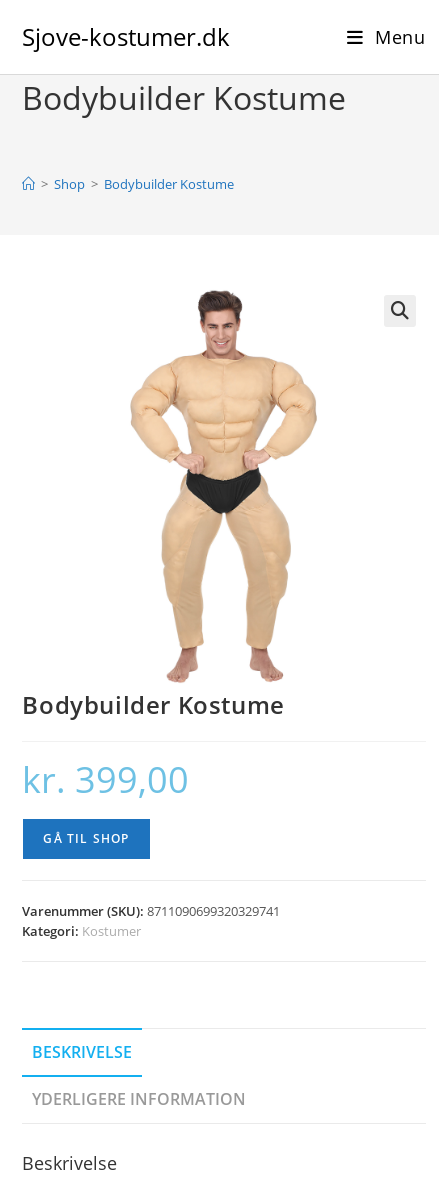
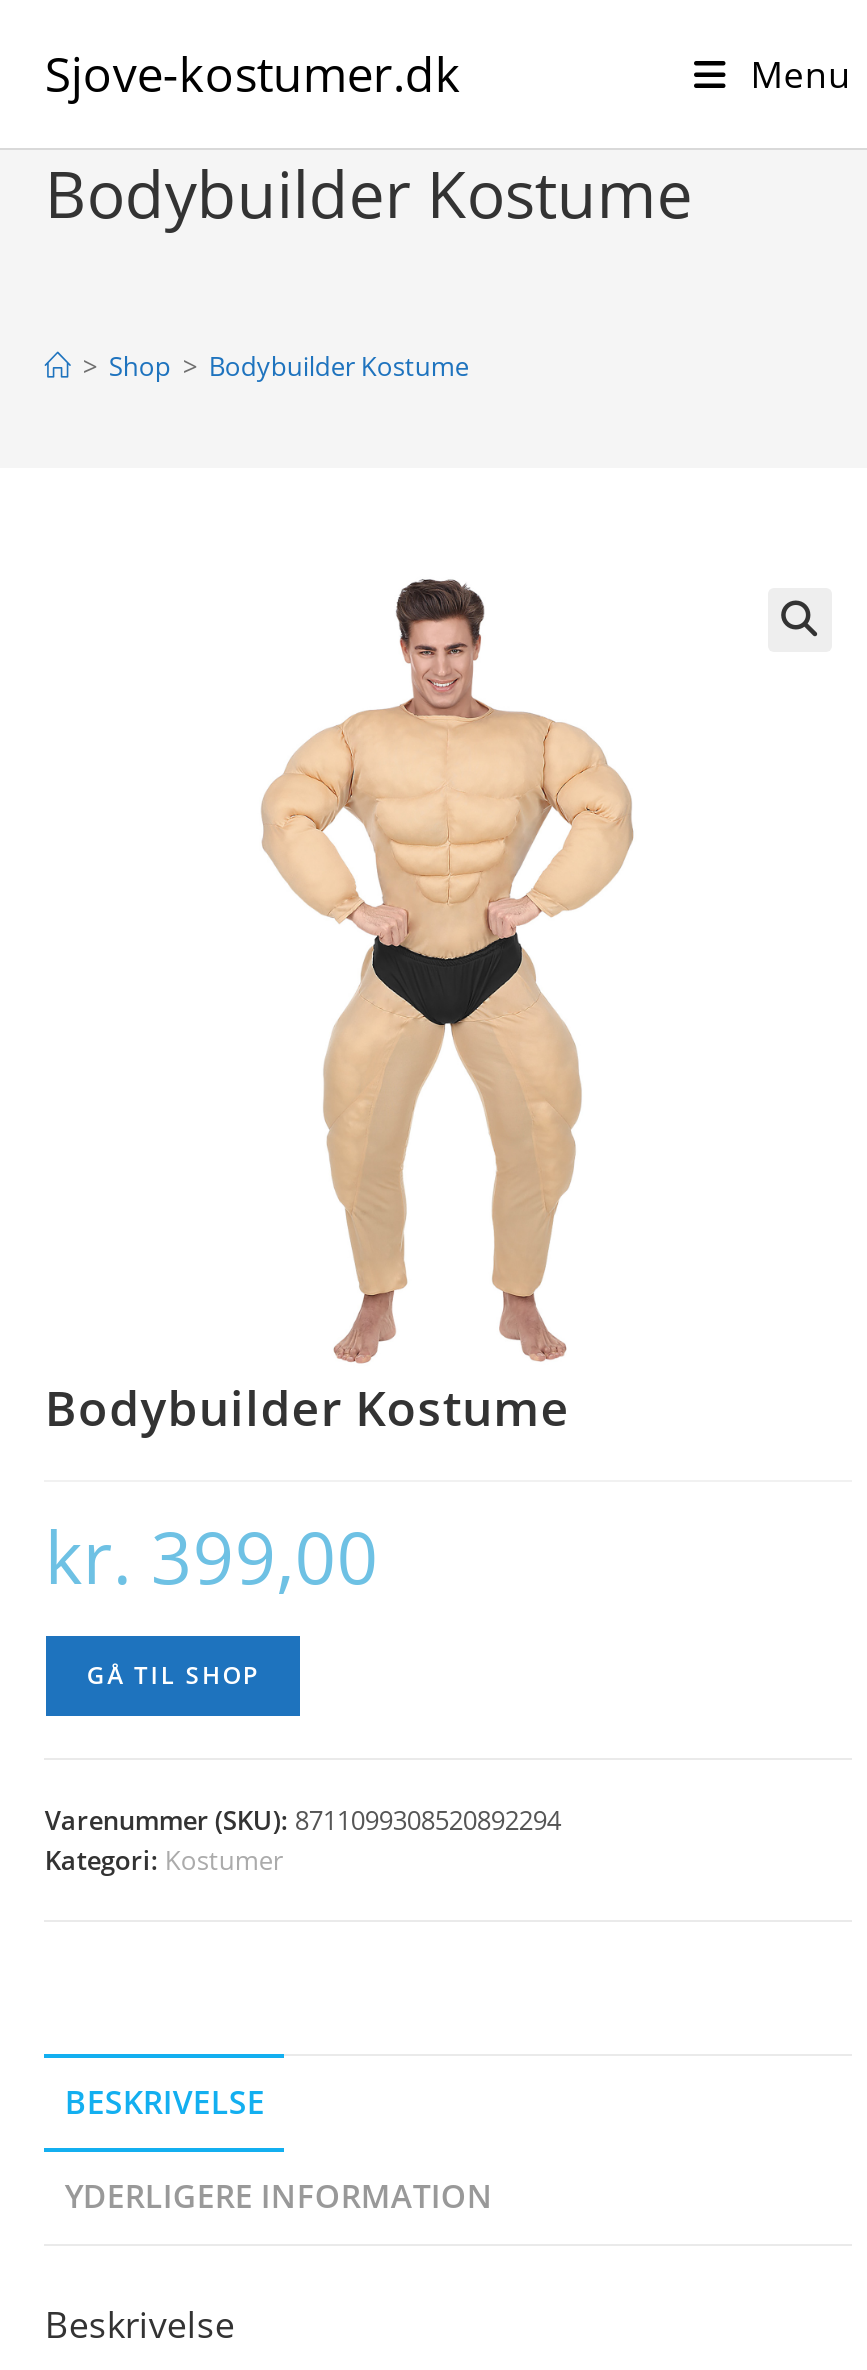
- Varenummer (SKU): 8711090699320329741
+ Varenummer (SKU): 8711099308520892294
